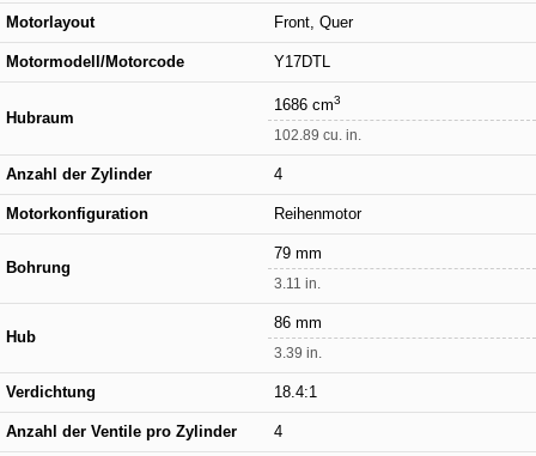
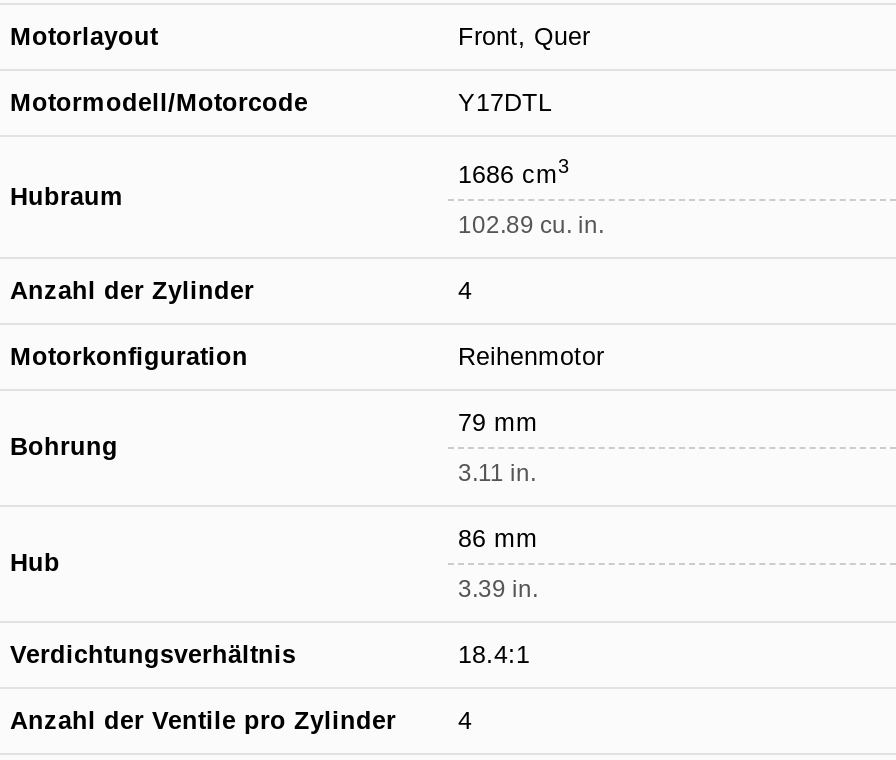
- Verdichtung
+ Verdichtungsverhältnis
